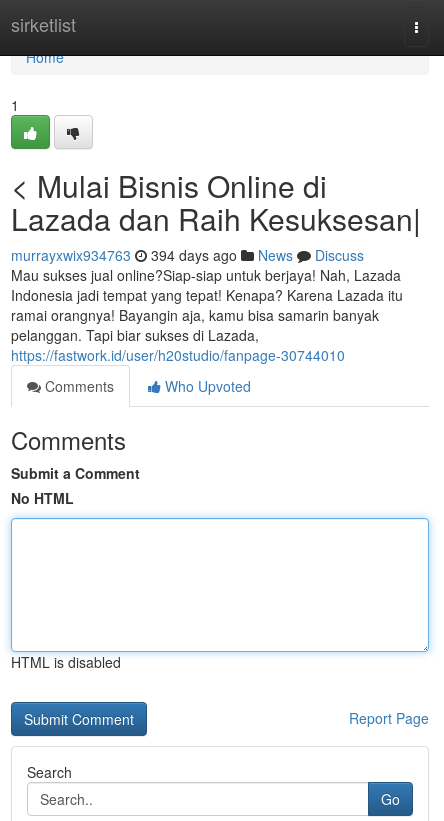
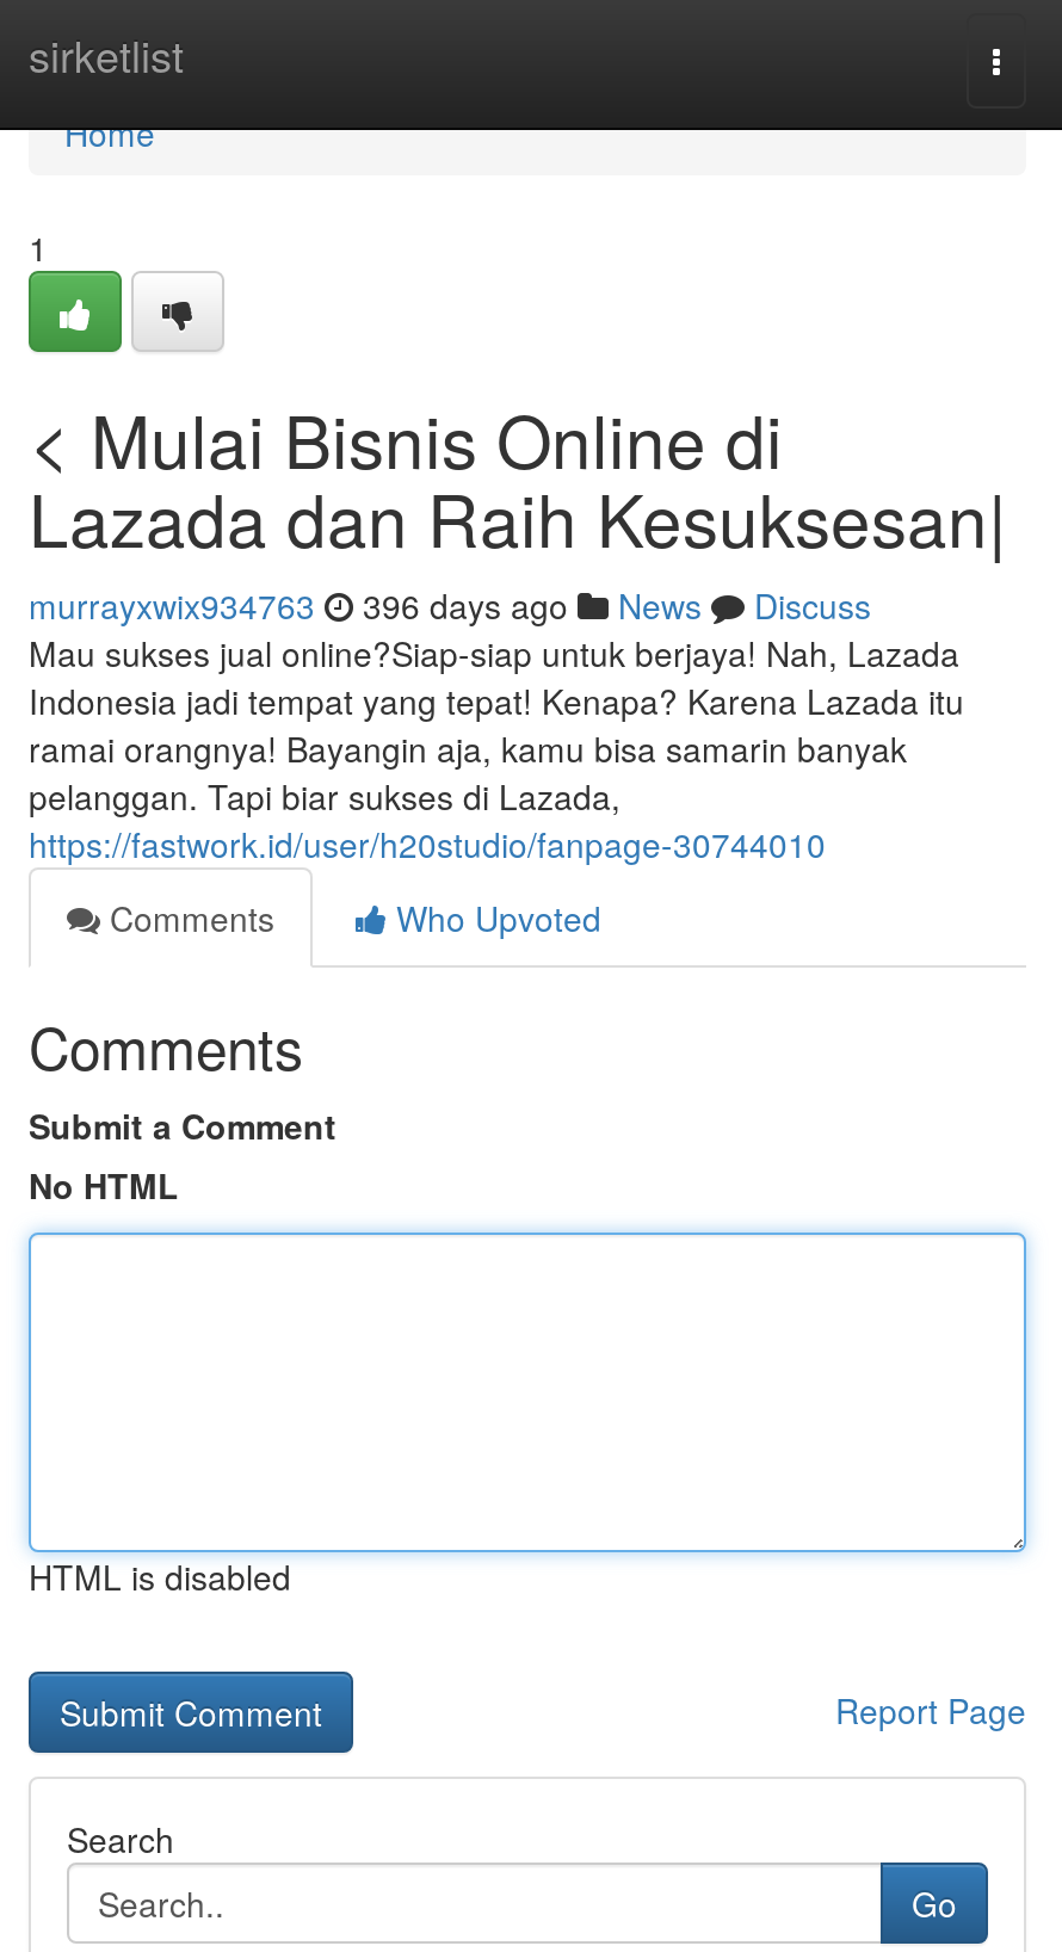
- murrayxwix934763 394 days ago News Discuss
+ murrayxwix934763 396 days ago News Discuss
